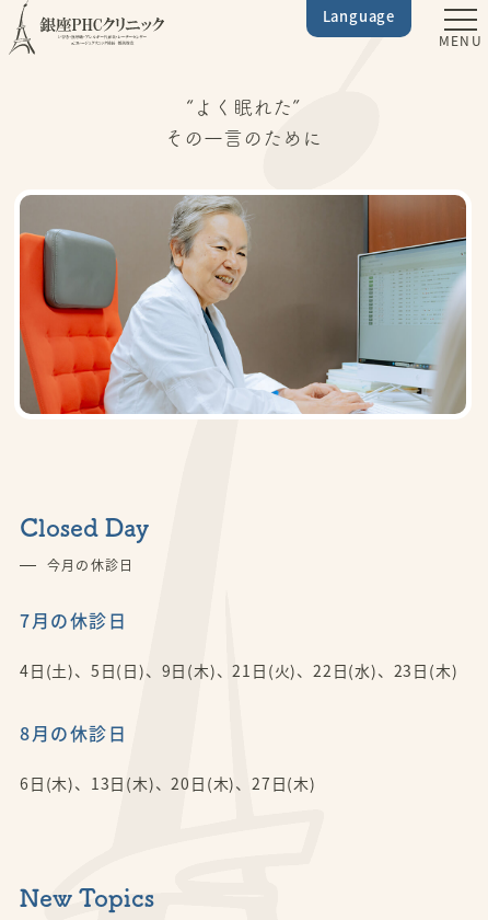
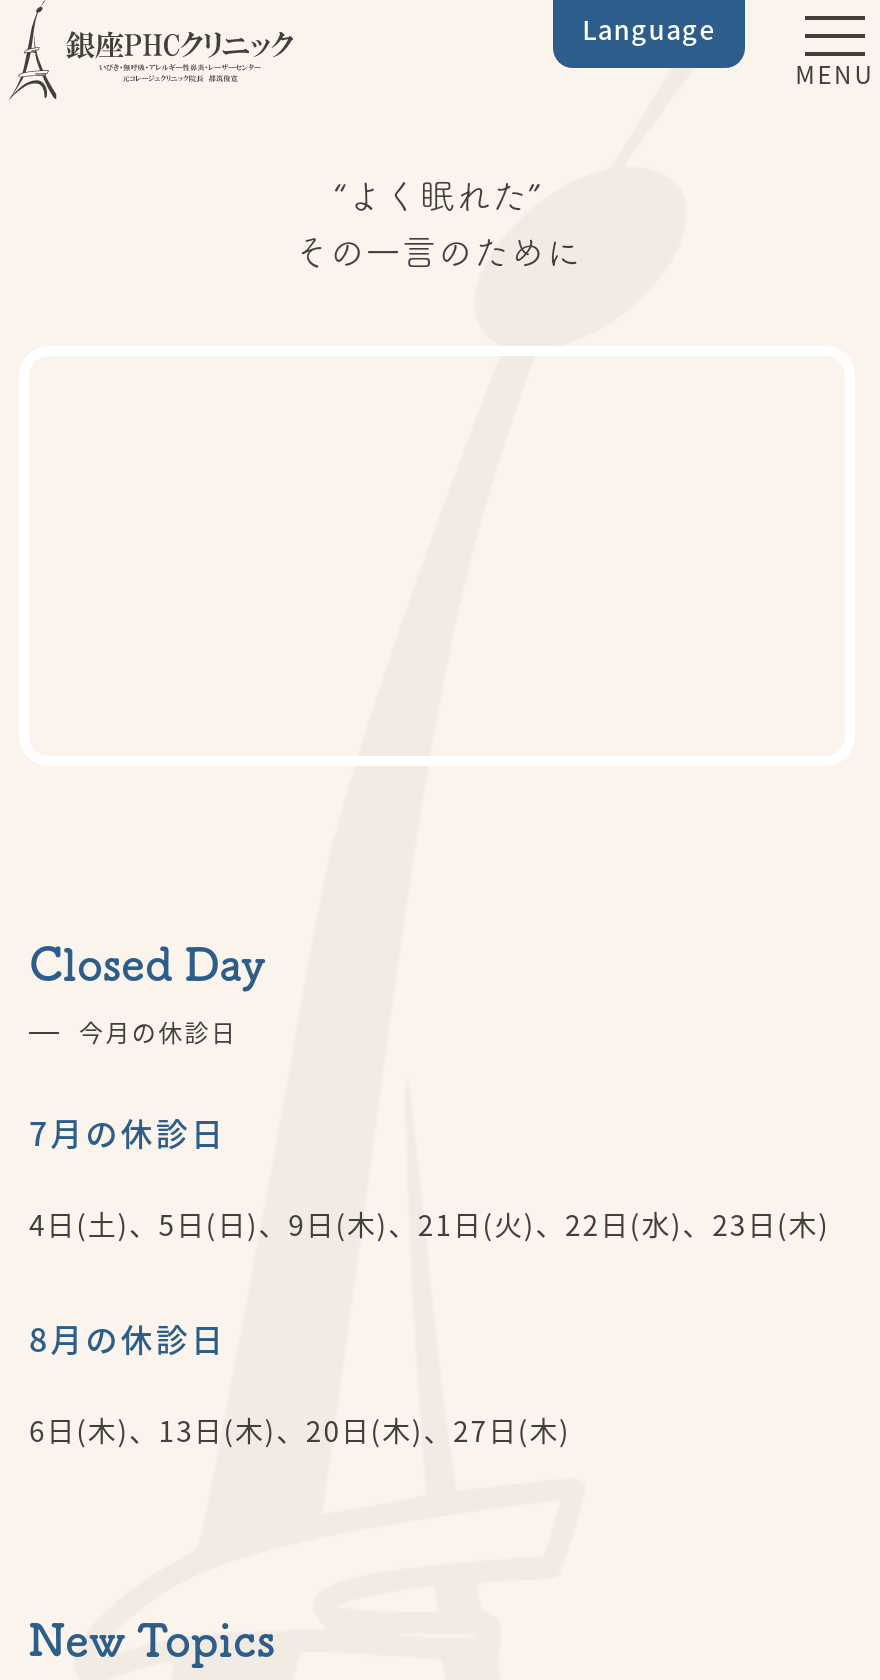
- [image]
